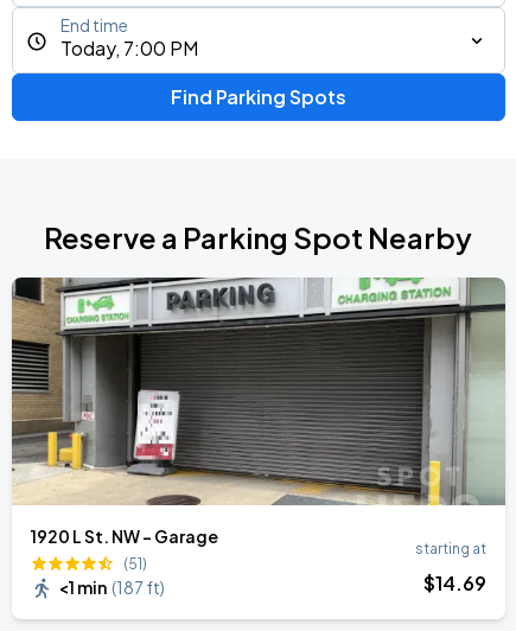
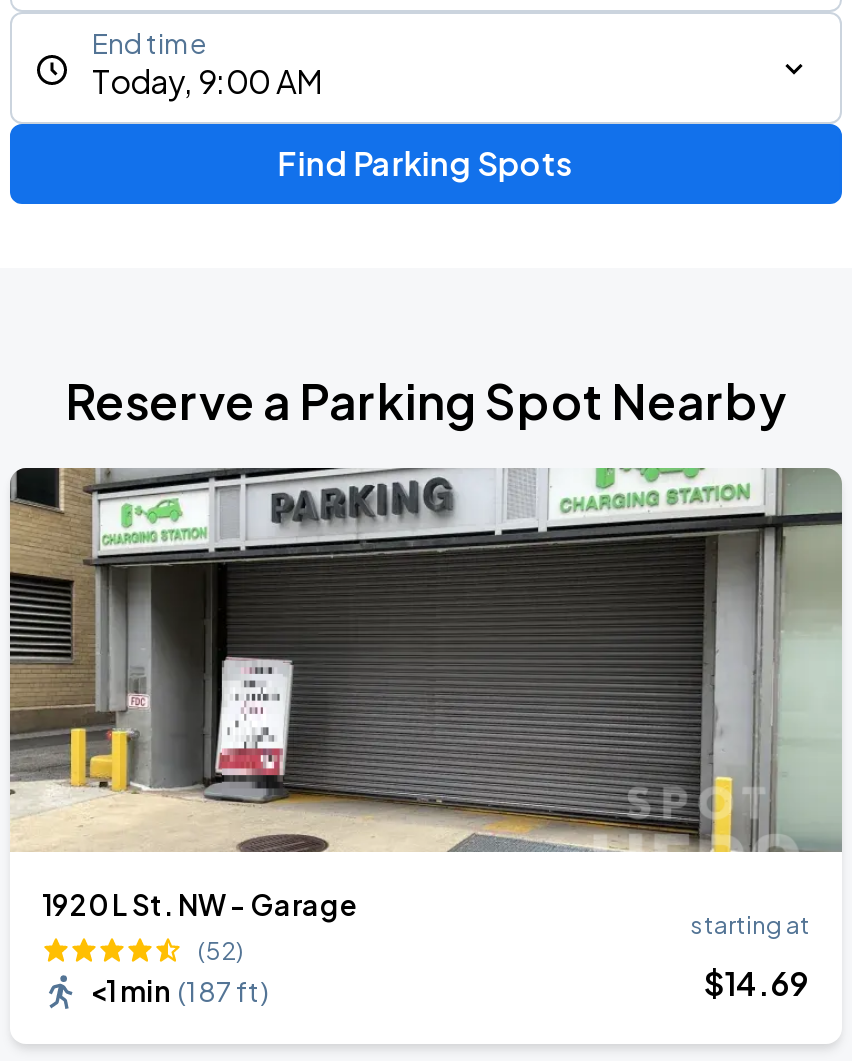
- Today, 7:00 PM
+ Today, 9:00 AM

- (51)
+ (52)
